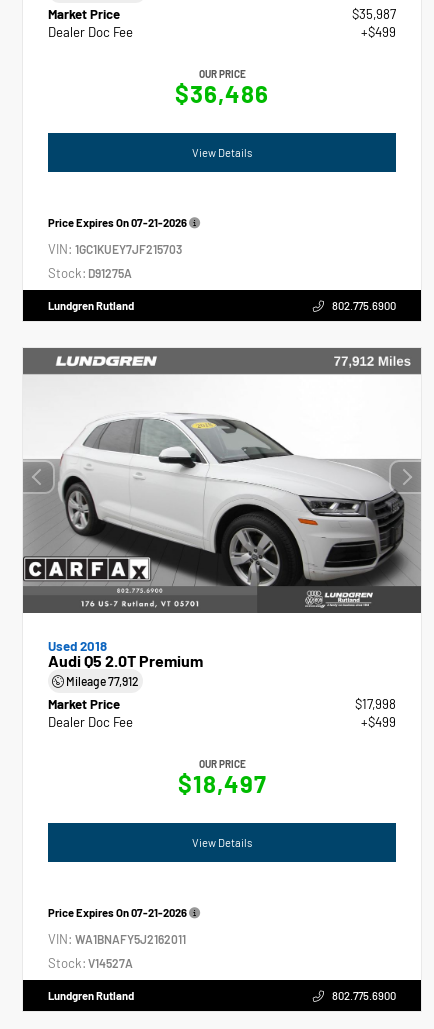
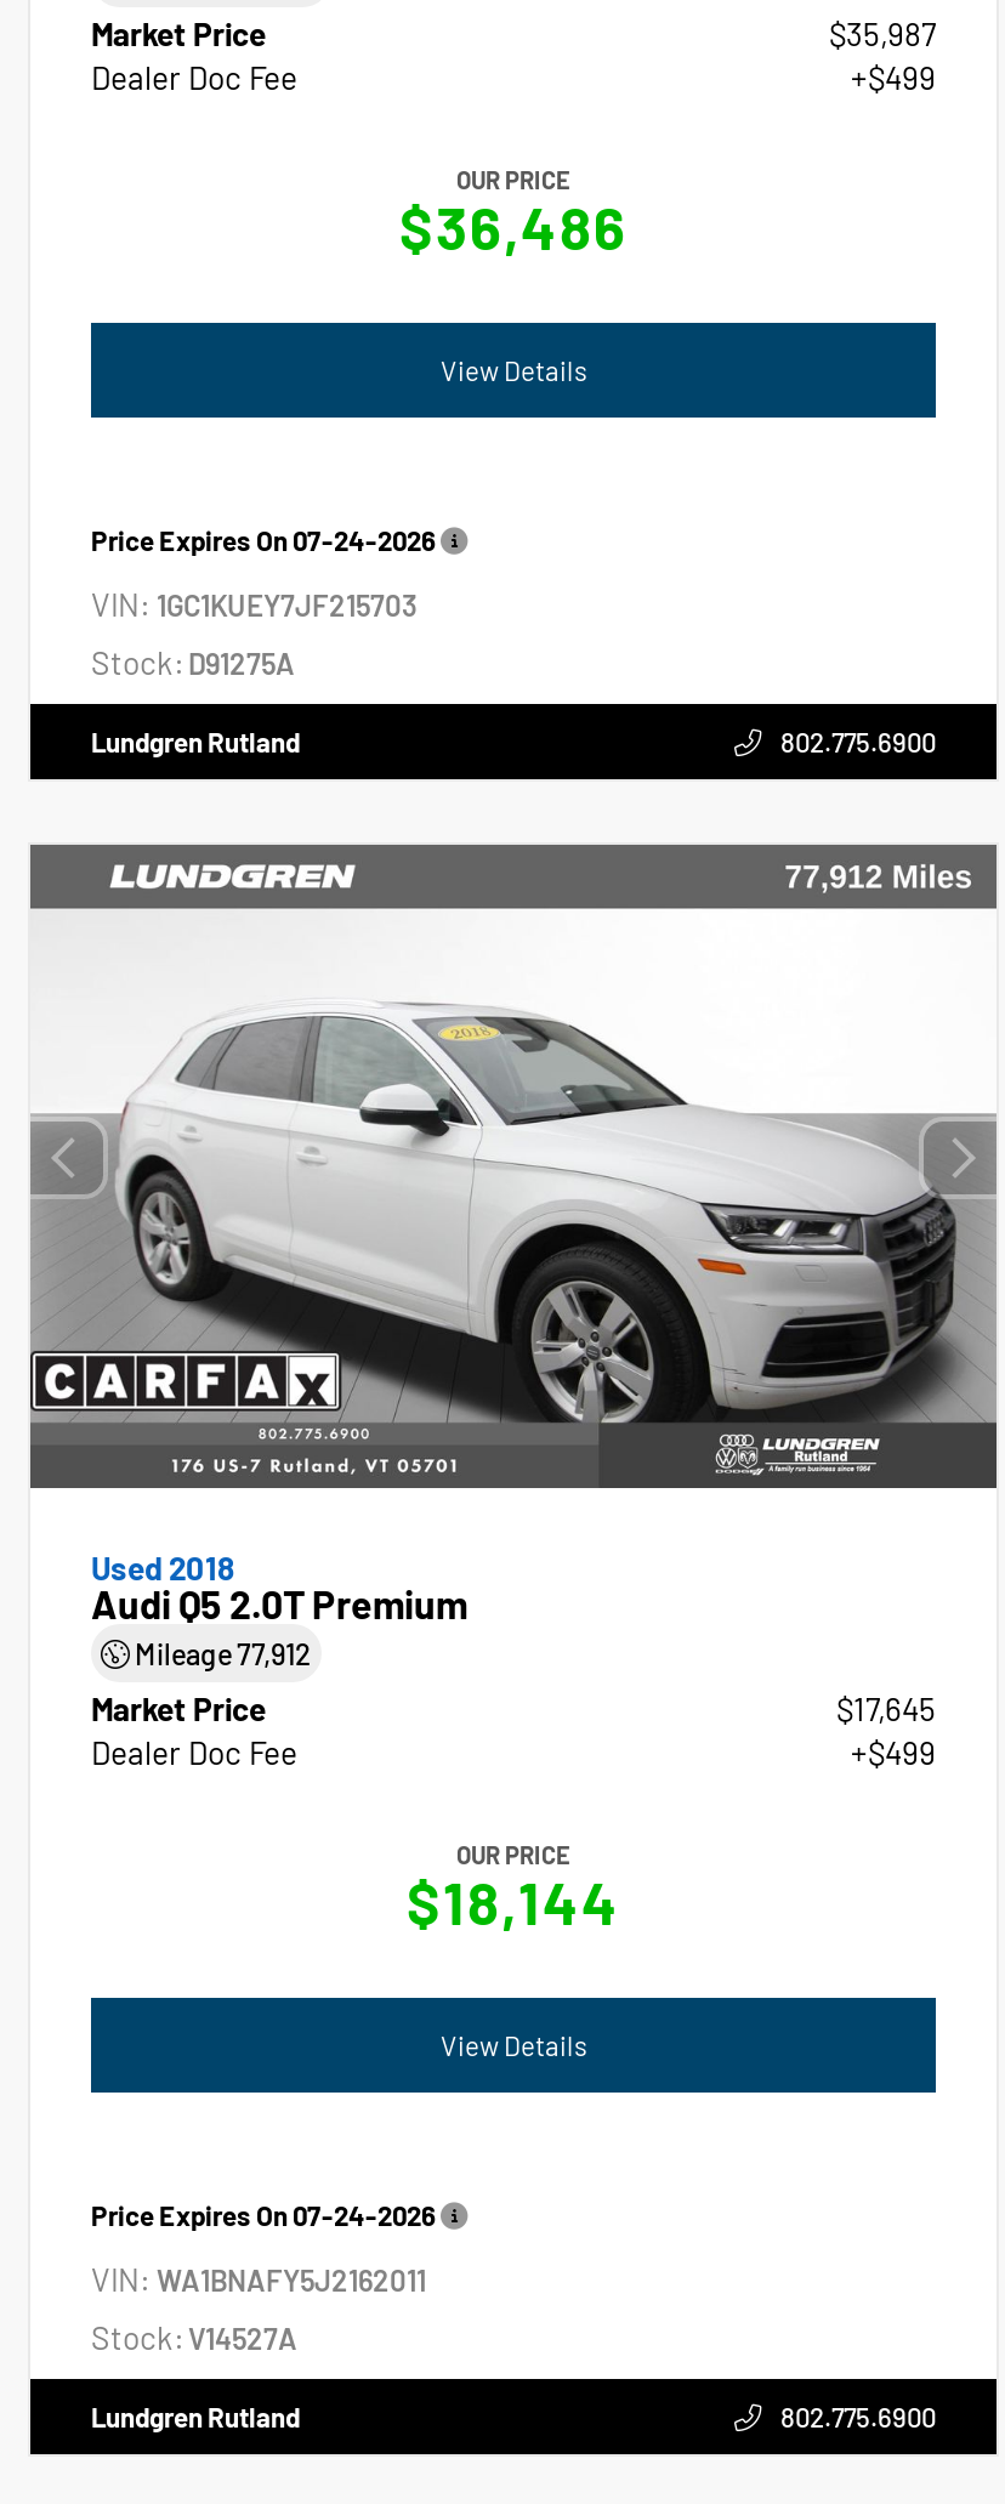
- Price Expires On 07-21-2026
+ Price Expires On 07-24-2026

- $17,998
+ $17,645

- $18,497
+ $18,144

- Price Expires On 07-21-2026
+ Price Expires On 07-24-2026
